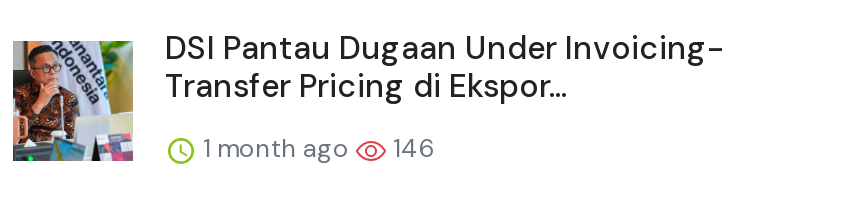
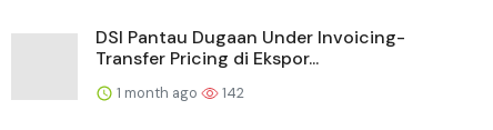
- [image]

- 1 month ago 146
+ 1 month ago 142
